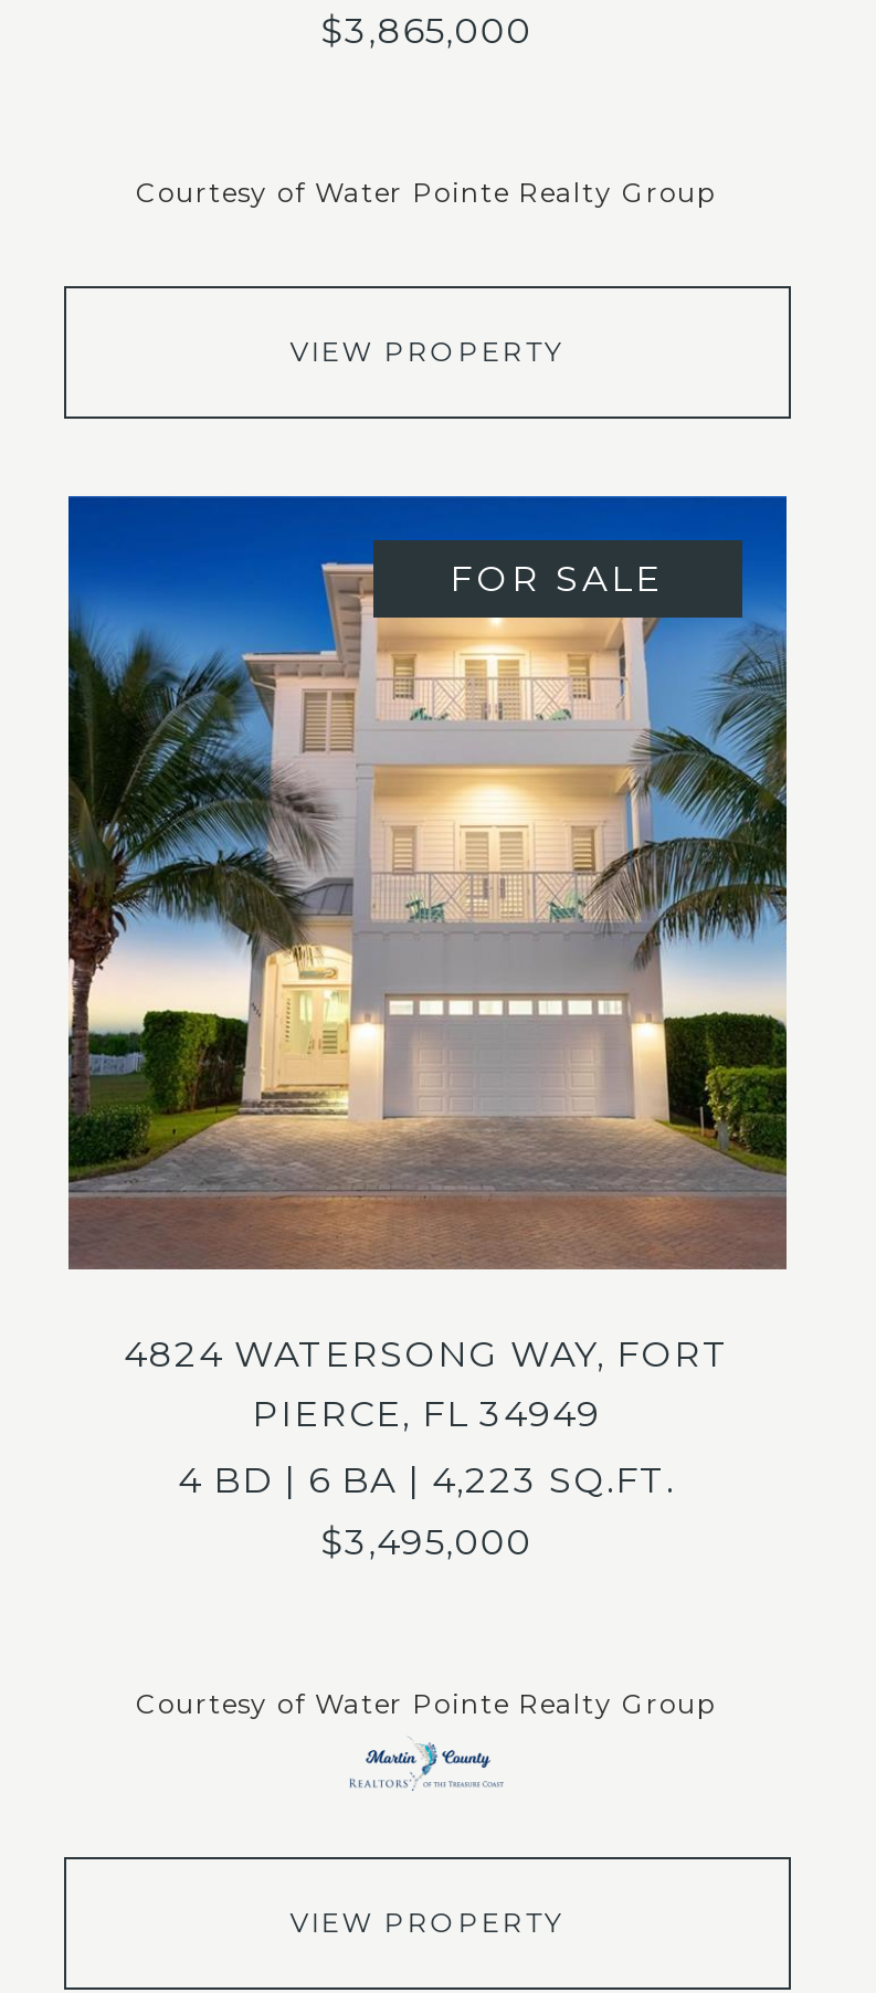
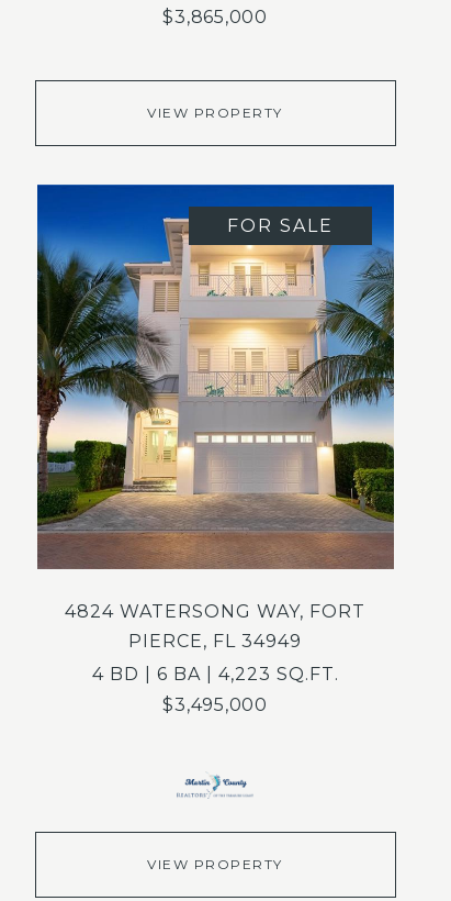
- Courtesy of Water Pointe Realty Group

- Courtesy of Water Pointe Realty Group
